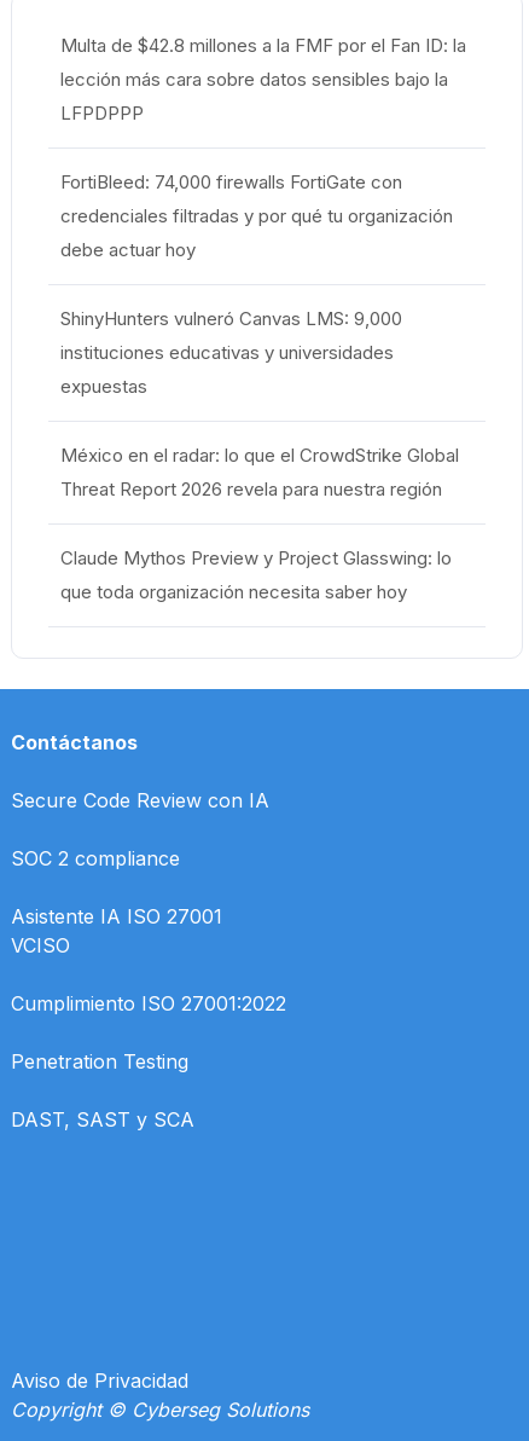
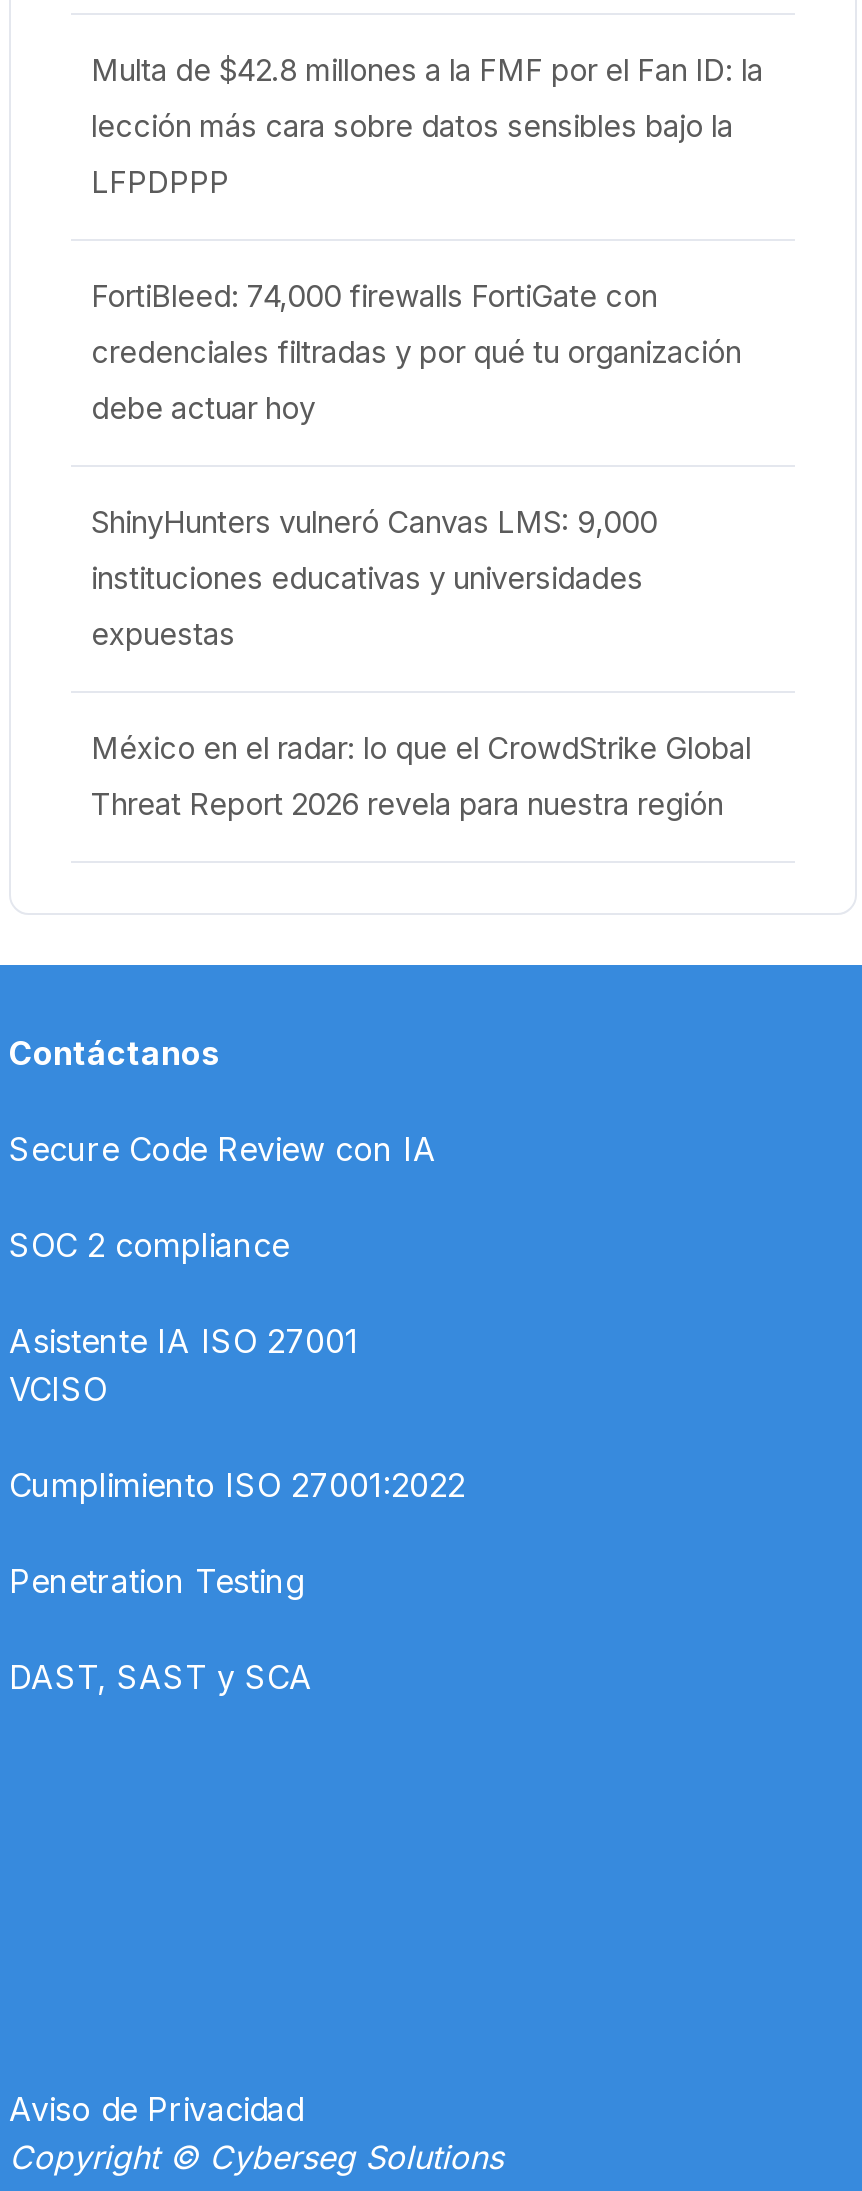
- Claude Mythos Preview y Project Glasswing: lo
- que toda organización necesita saber hoy
